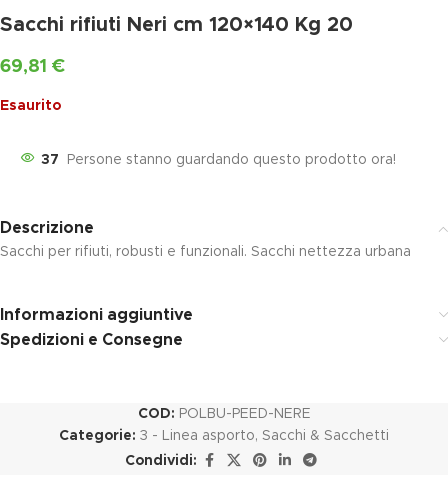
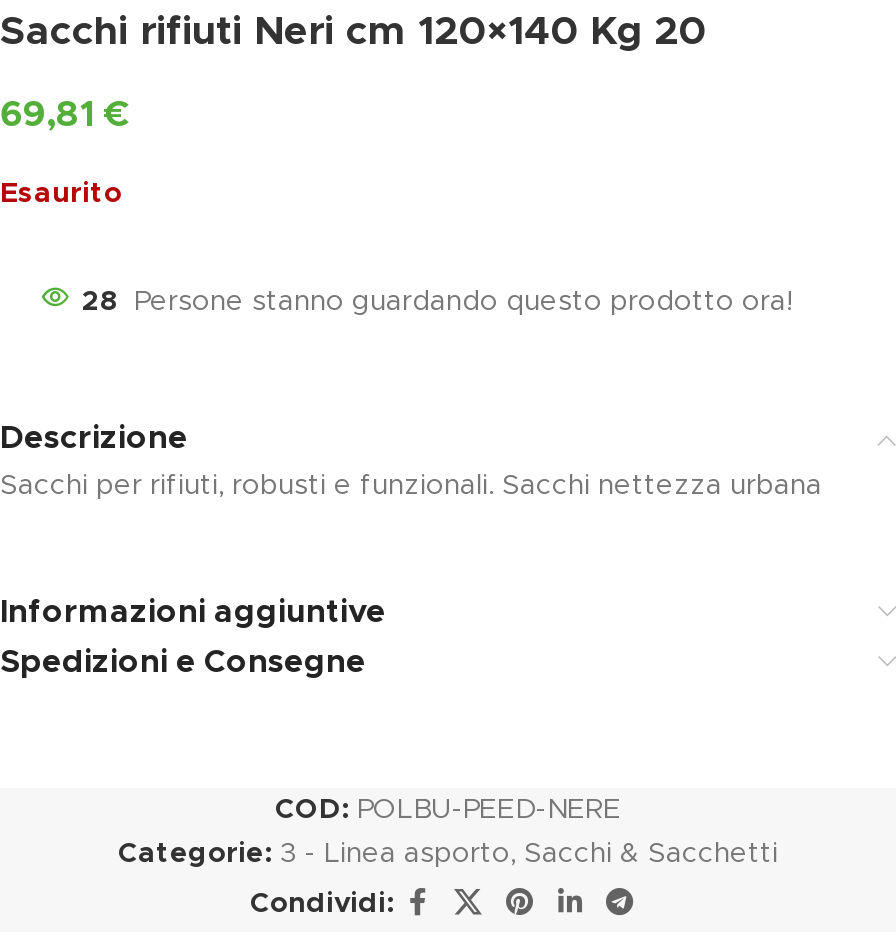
- 37 Persone stanno guardando questo prodotto ora!
+ 28 Persone stanno guardando questo prodotto ora!
